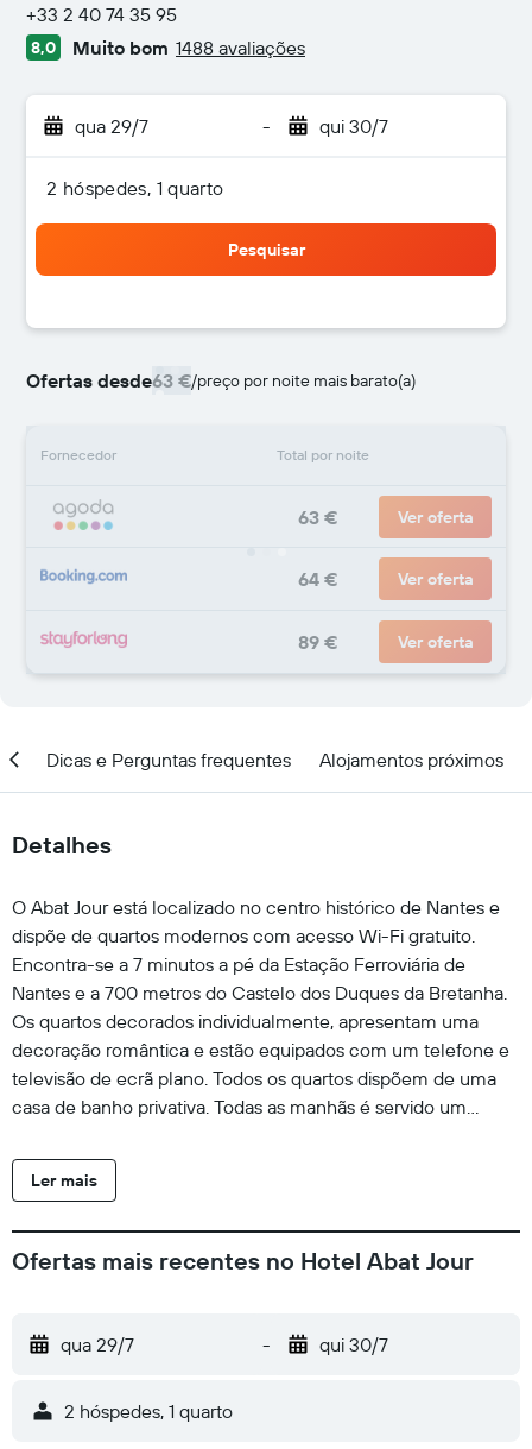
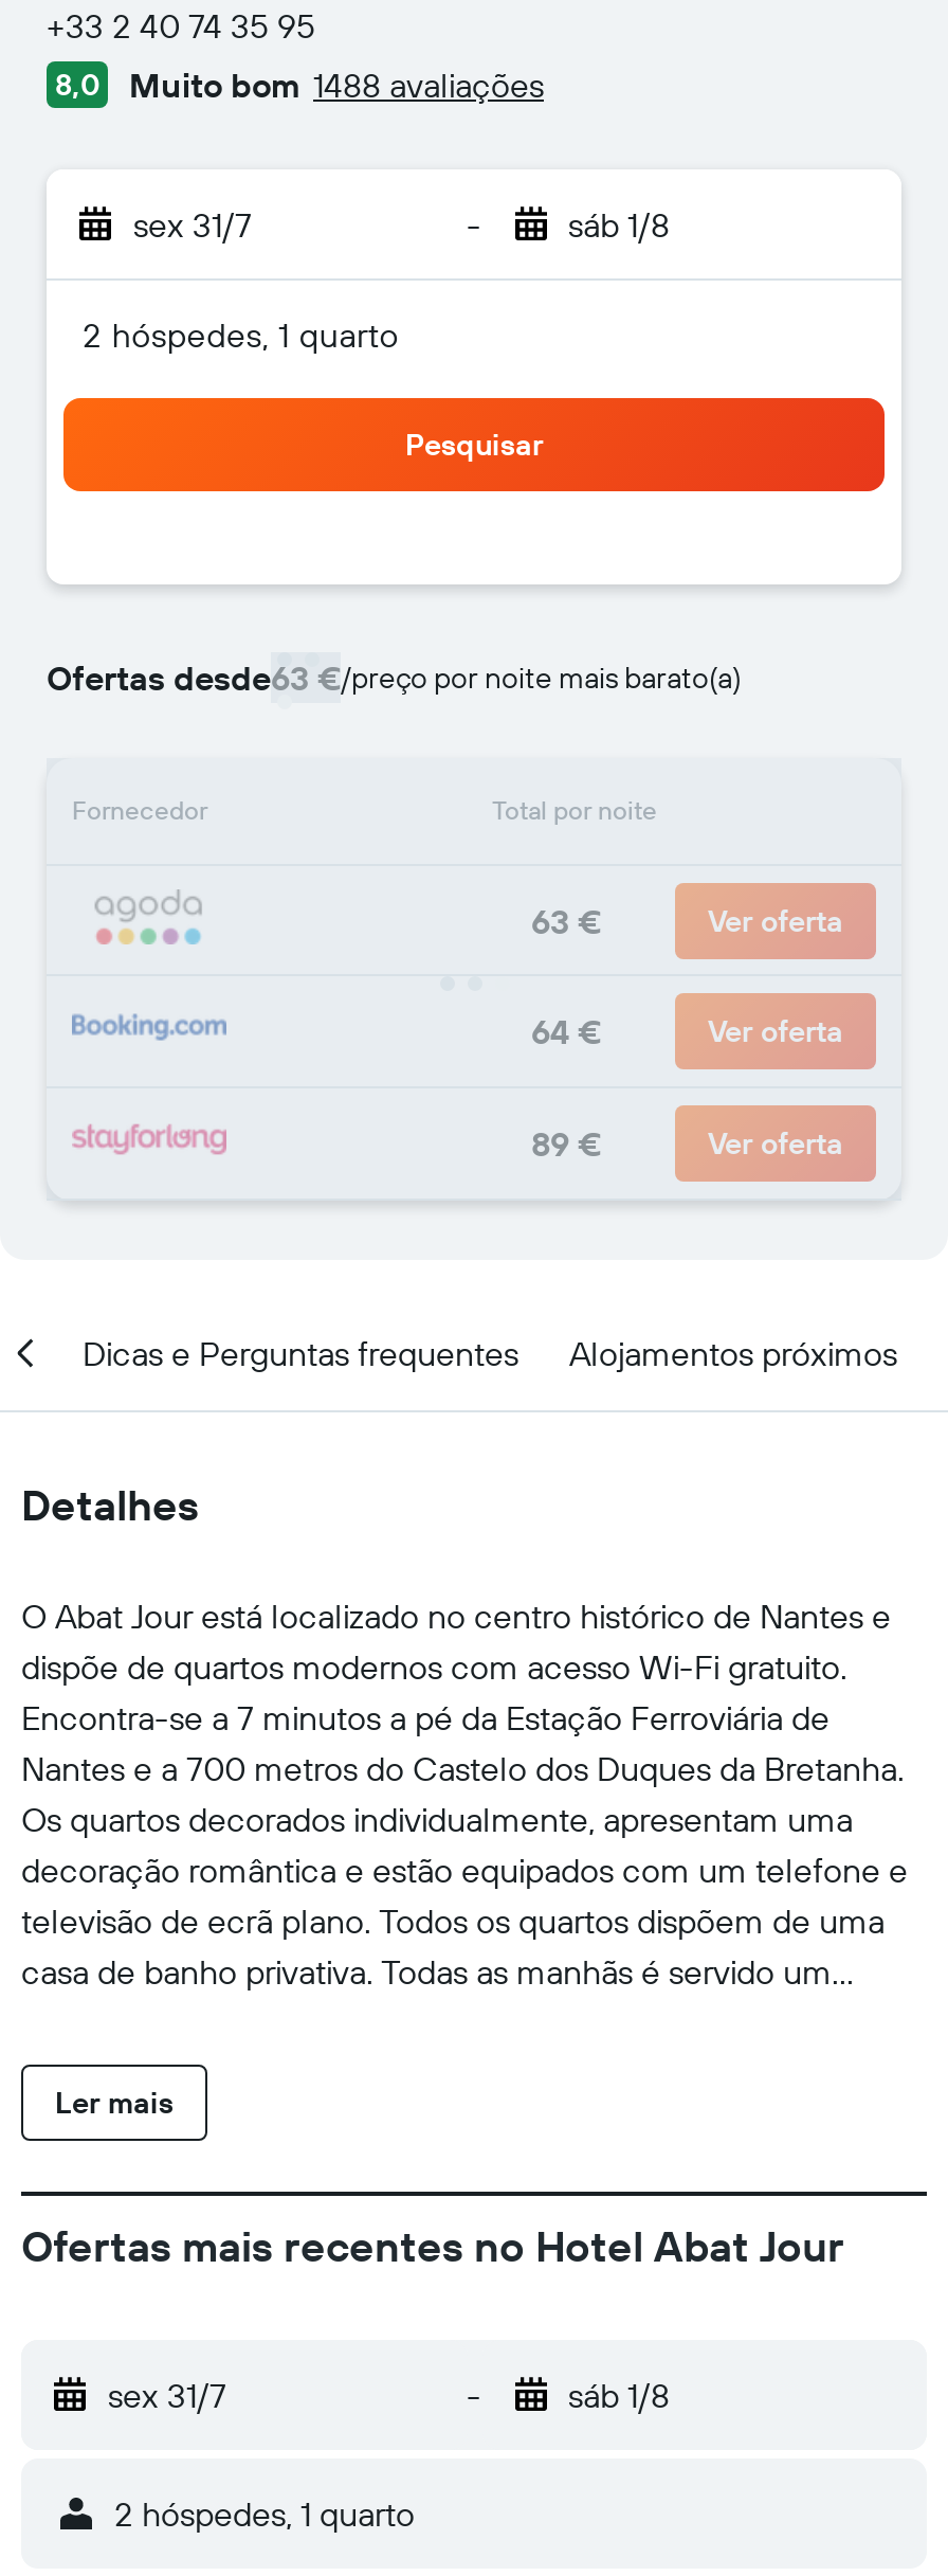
- qua 29/7
+ sex 31/7

- qui 30/7
+ sáb 1/8

- qua 29/7
+ sex 31/7

- qui 30/7
+ sáb 1/8
